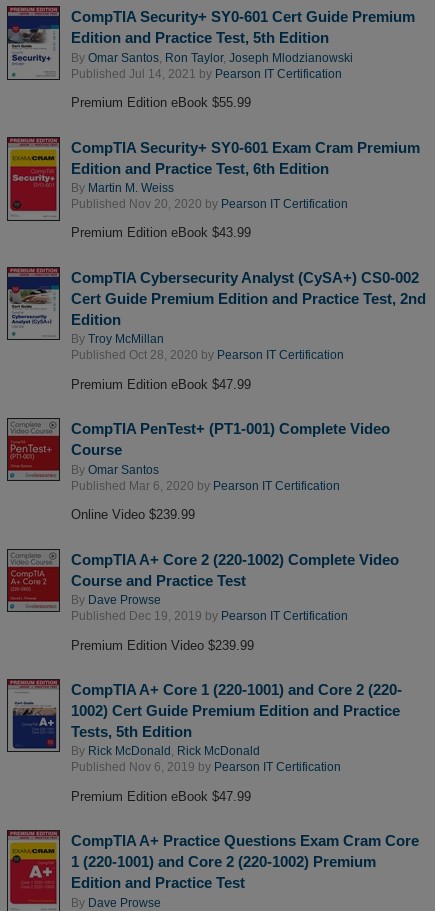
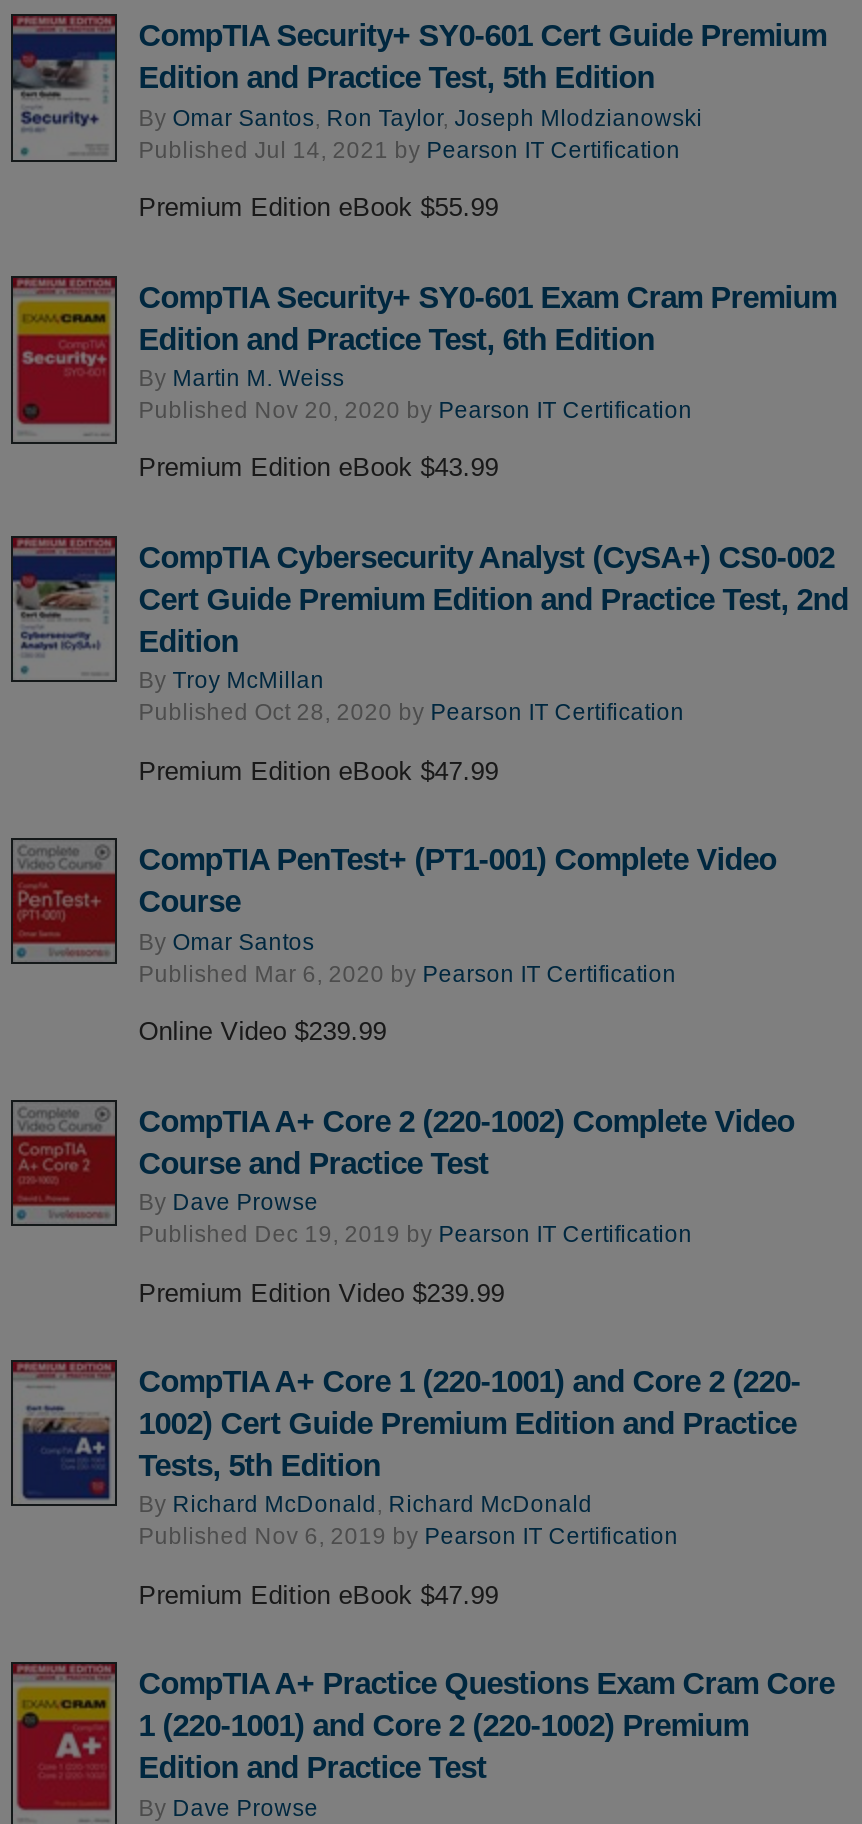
- By Rick McDonald, Rick McDonald
+ By Richard McDonald, Richard McDonald
